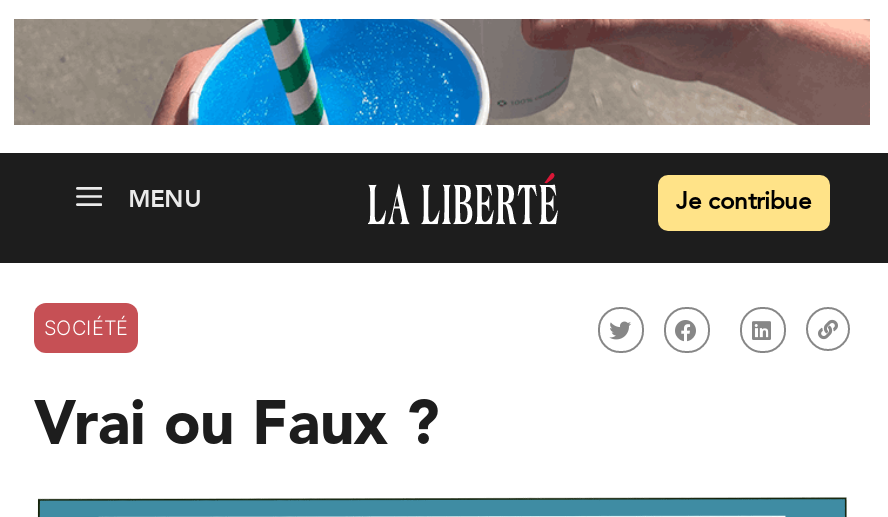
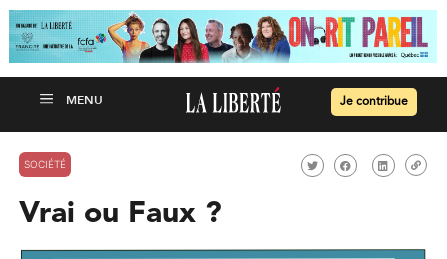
- [image]
+ [image]
